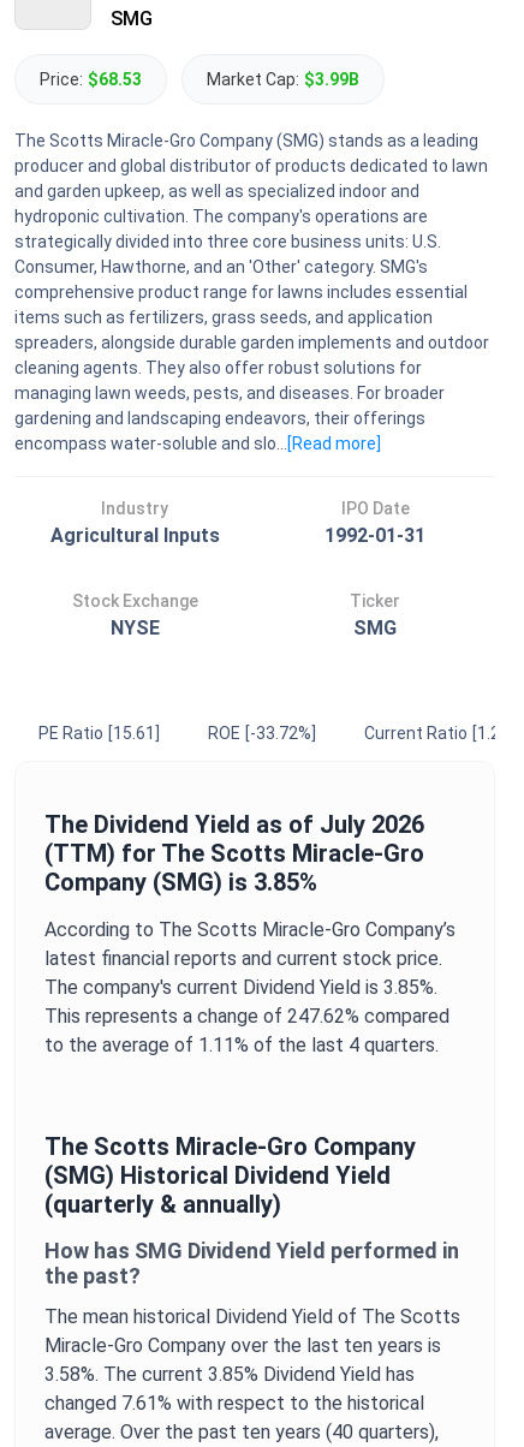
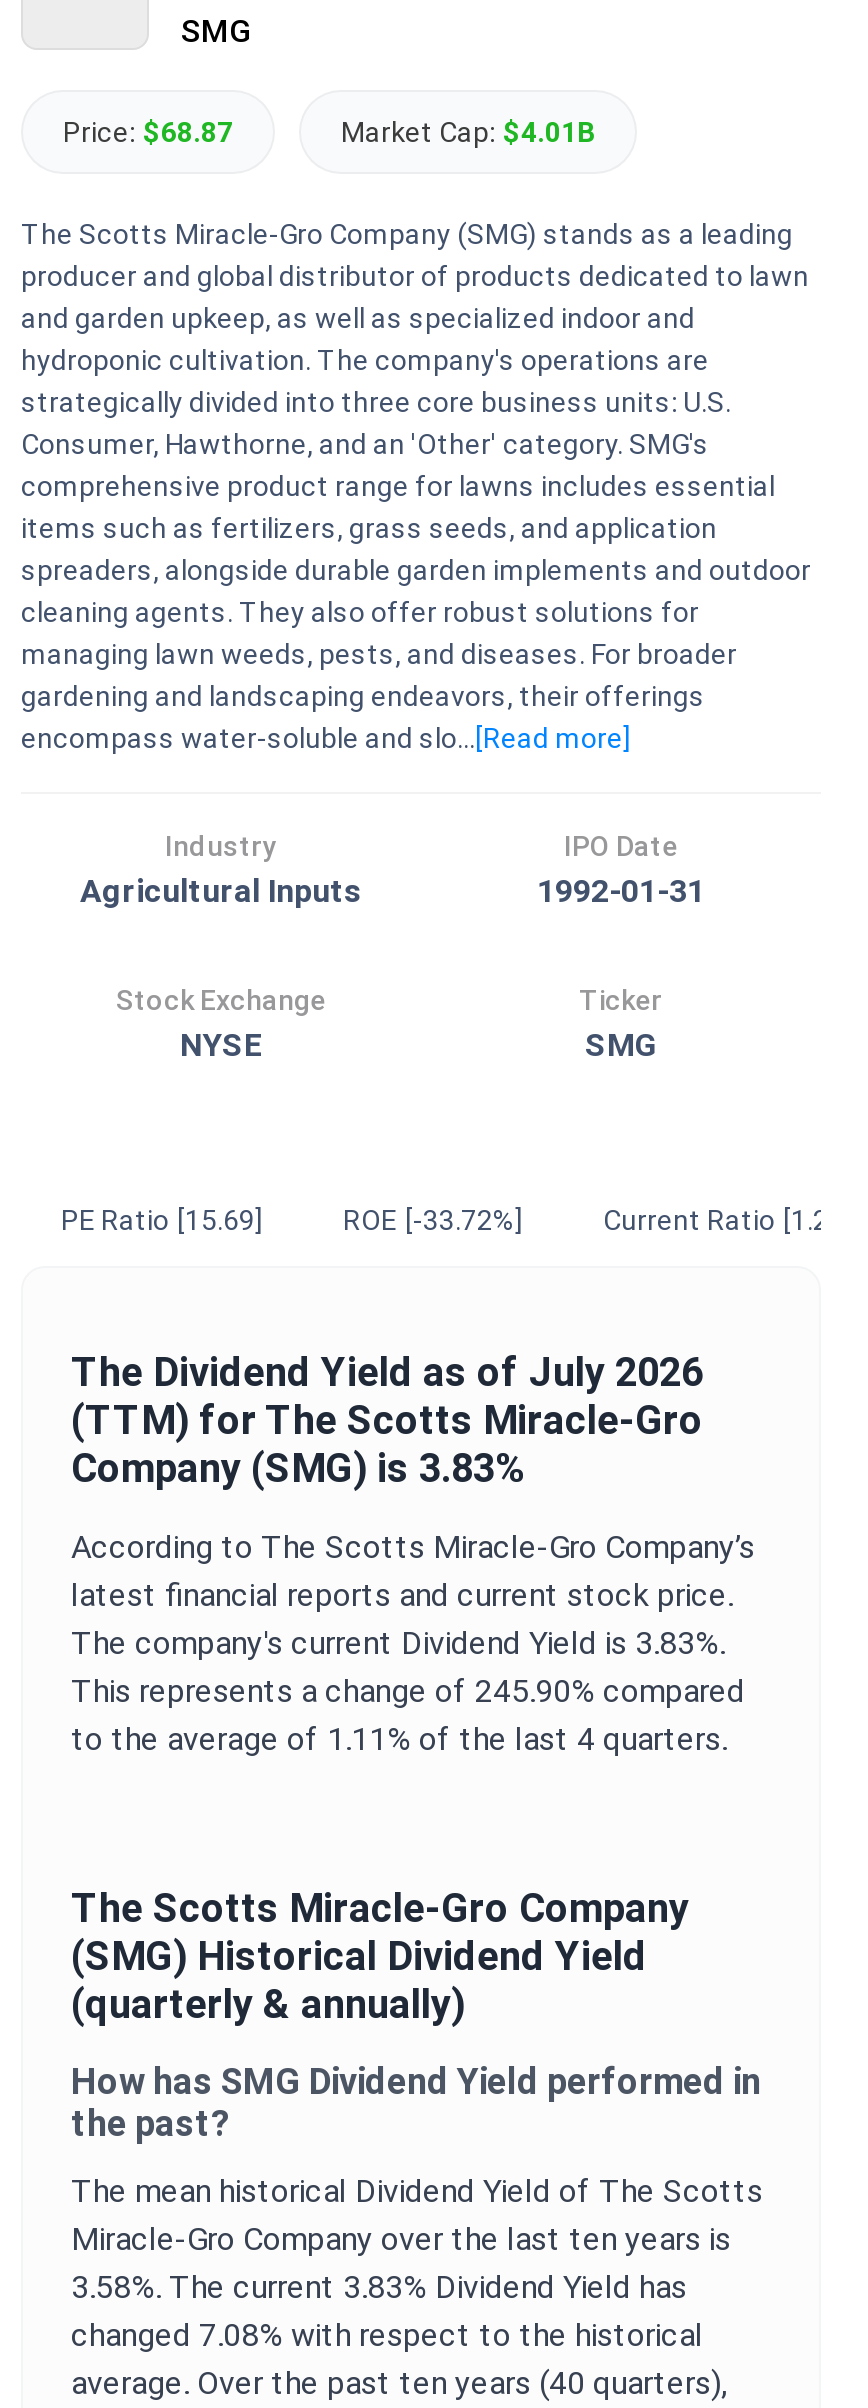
- Price: $68.53
+ Price: $68.87

- Market Cap: $3.99B
+ Market Cap: $4.01B

- PE Ratio [15.61]
+ PE Ratio [15.69]

- Company (SMG) is 3.85%
+ Company (SMG) is 3.83%

- The company's current Dividend Yield is 3.85%.
+ The company's current Dividend Yield is 3.83%.

- This represents a change of 247.62% compared
+ This represents a change of 245.90% compared

- 3.58%. The current 3.85% Dividend Yield has
+ 3.58%. The current 3.83% Dividend Yield has

- changed 7.61% with respect to the historical
+ changed 7.08% with respect to the historical
